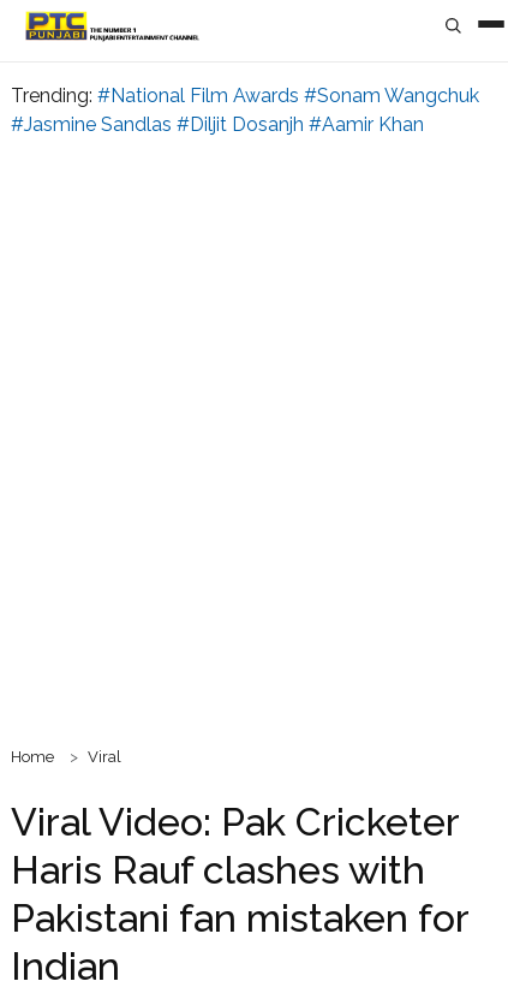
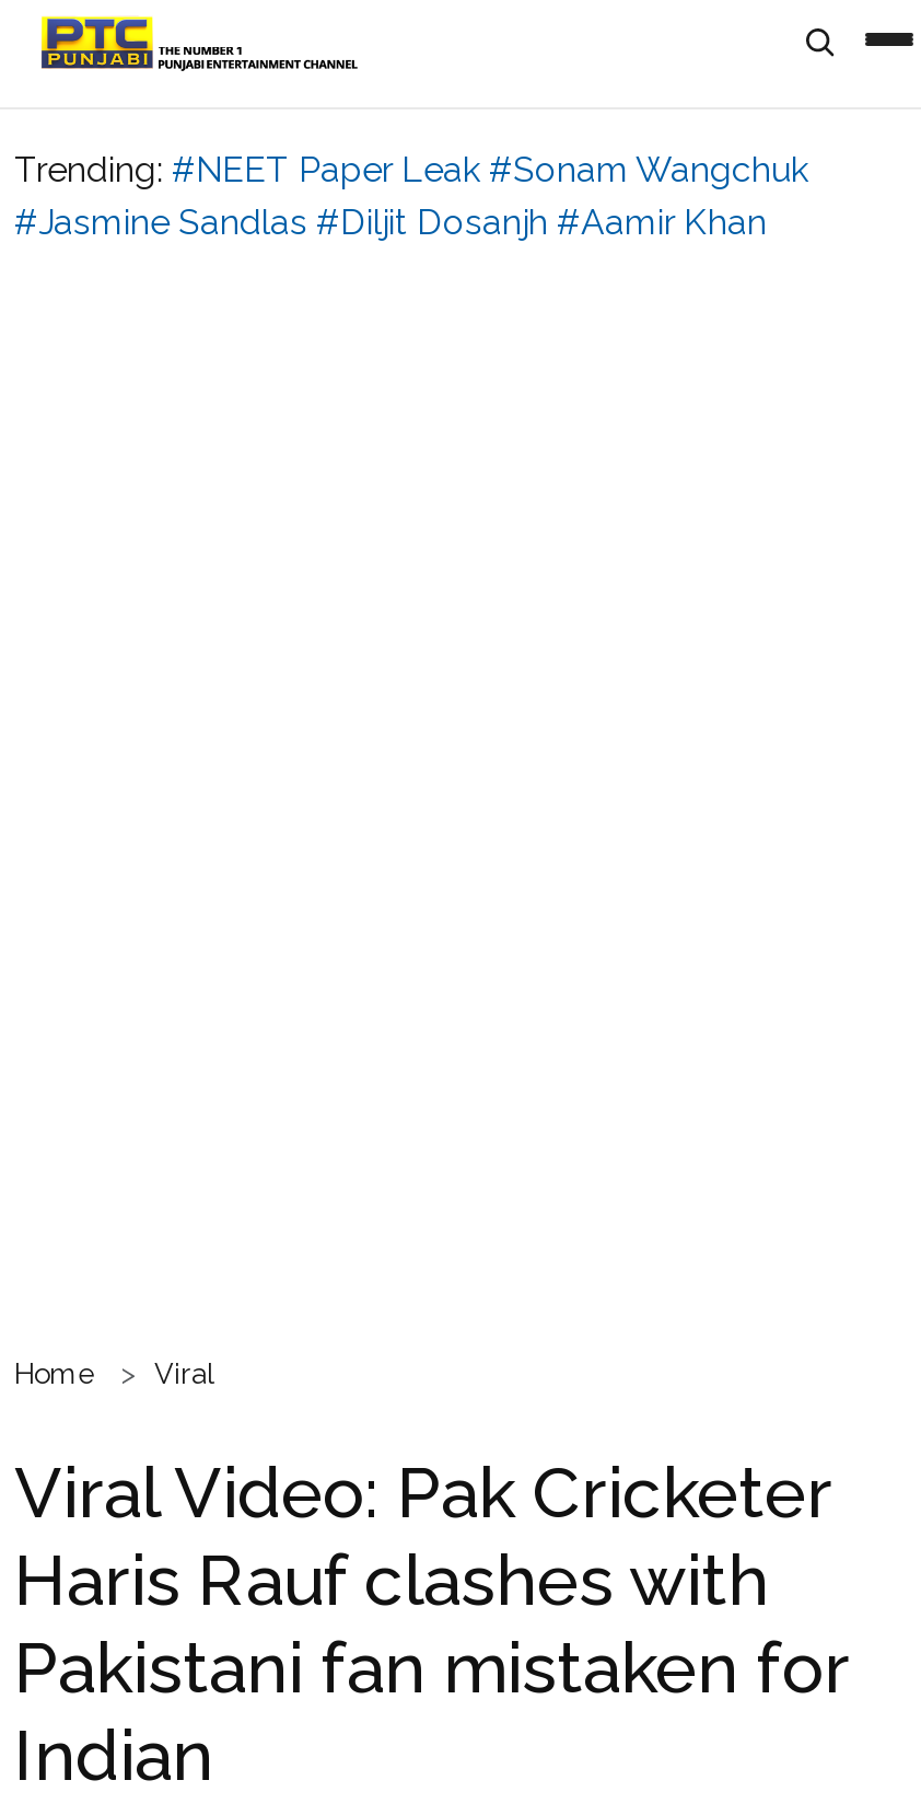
- Trending: #National Film Awards #Sonam Wangchuk
+ Trending: #NEET Paper Leak #Sonam Wangchuk
